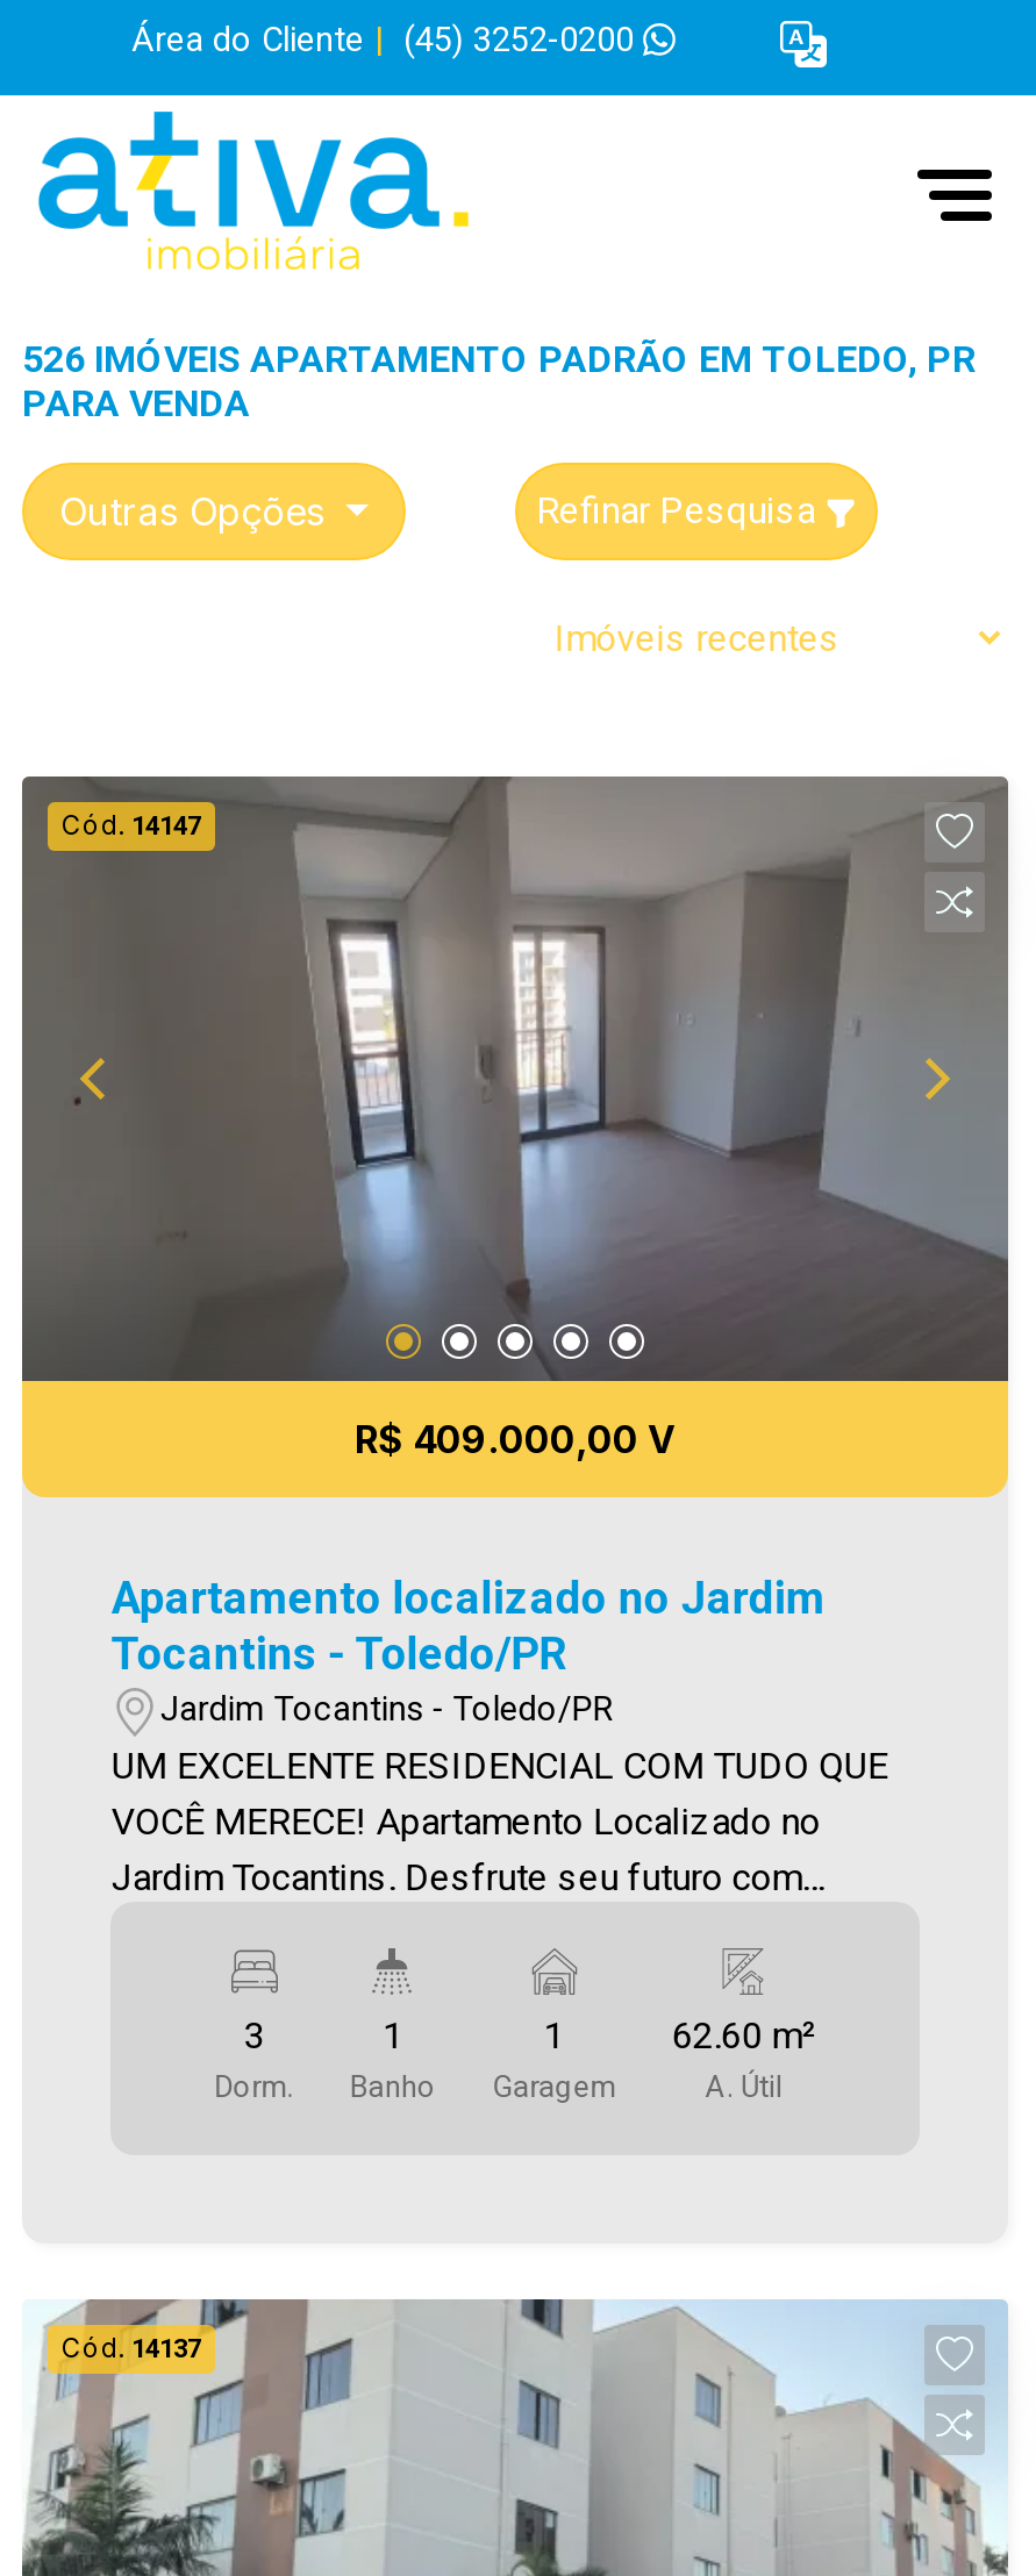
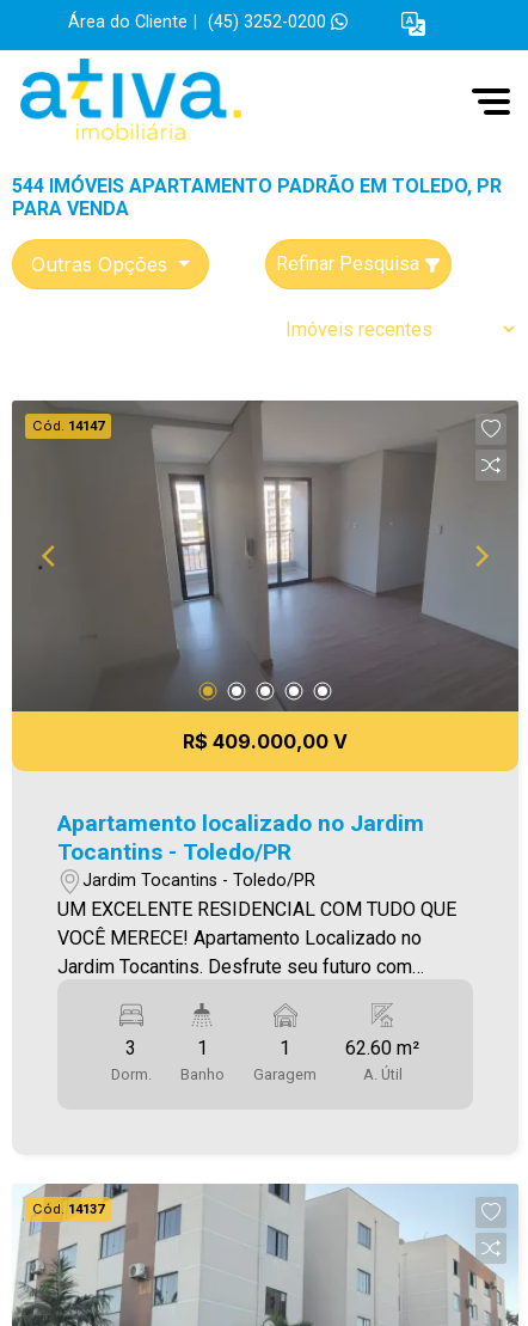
- 526 IMÓVEIS APARTAMENTO PADRÃO EM TOLEDO, PR
+ 544 IMÓVEIS APARTAMENTO PADRÃO EM TOLEDO, PR
